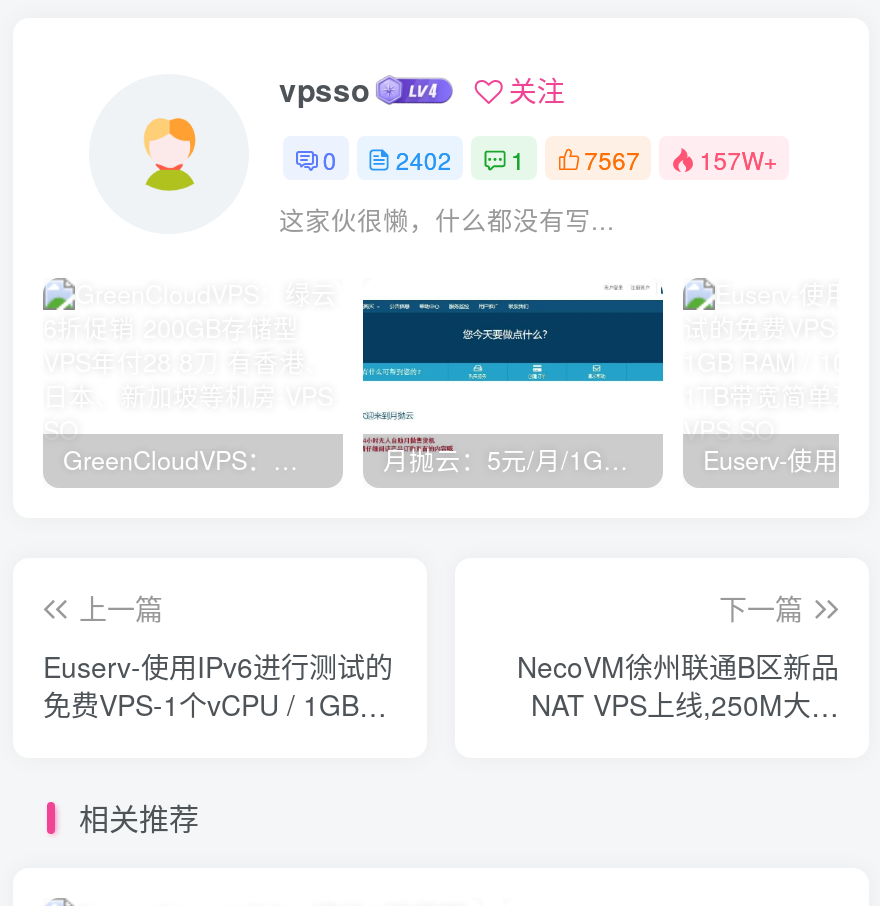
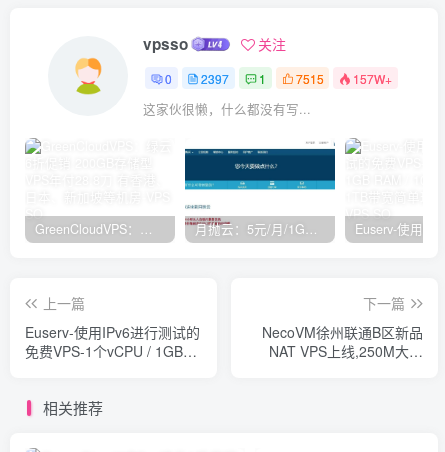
- 2402
+ 2397

- 7567
+ 7515
